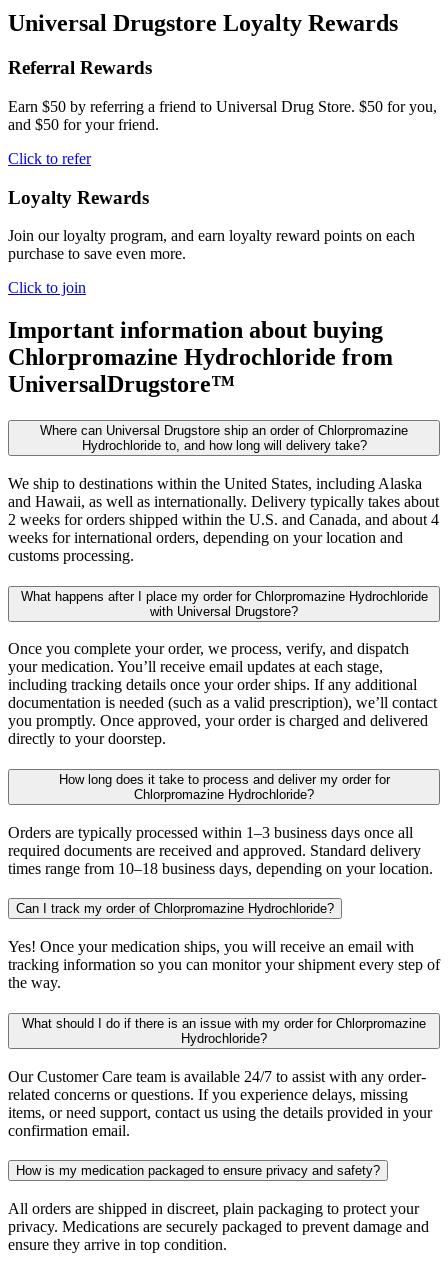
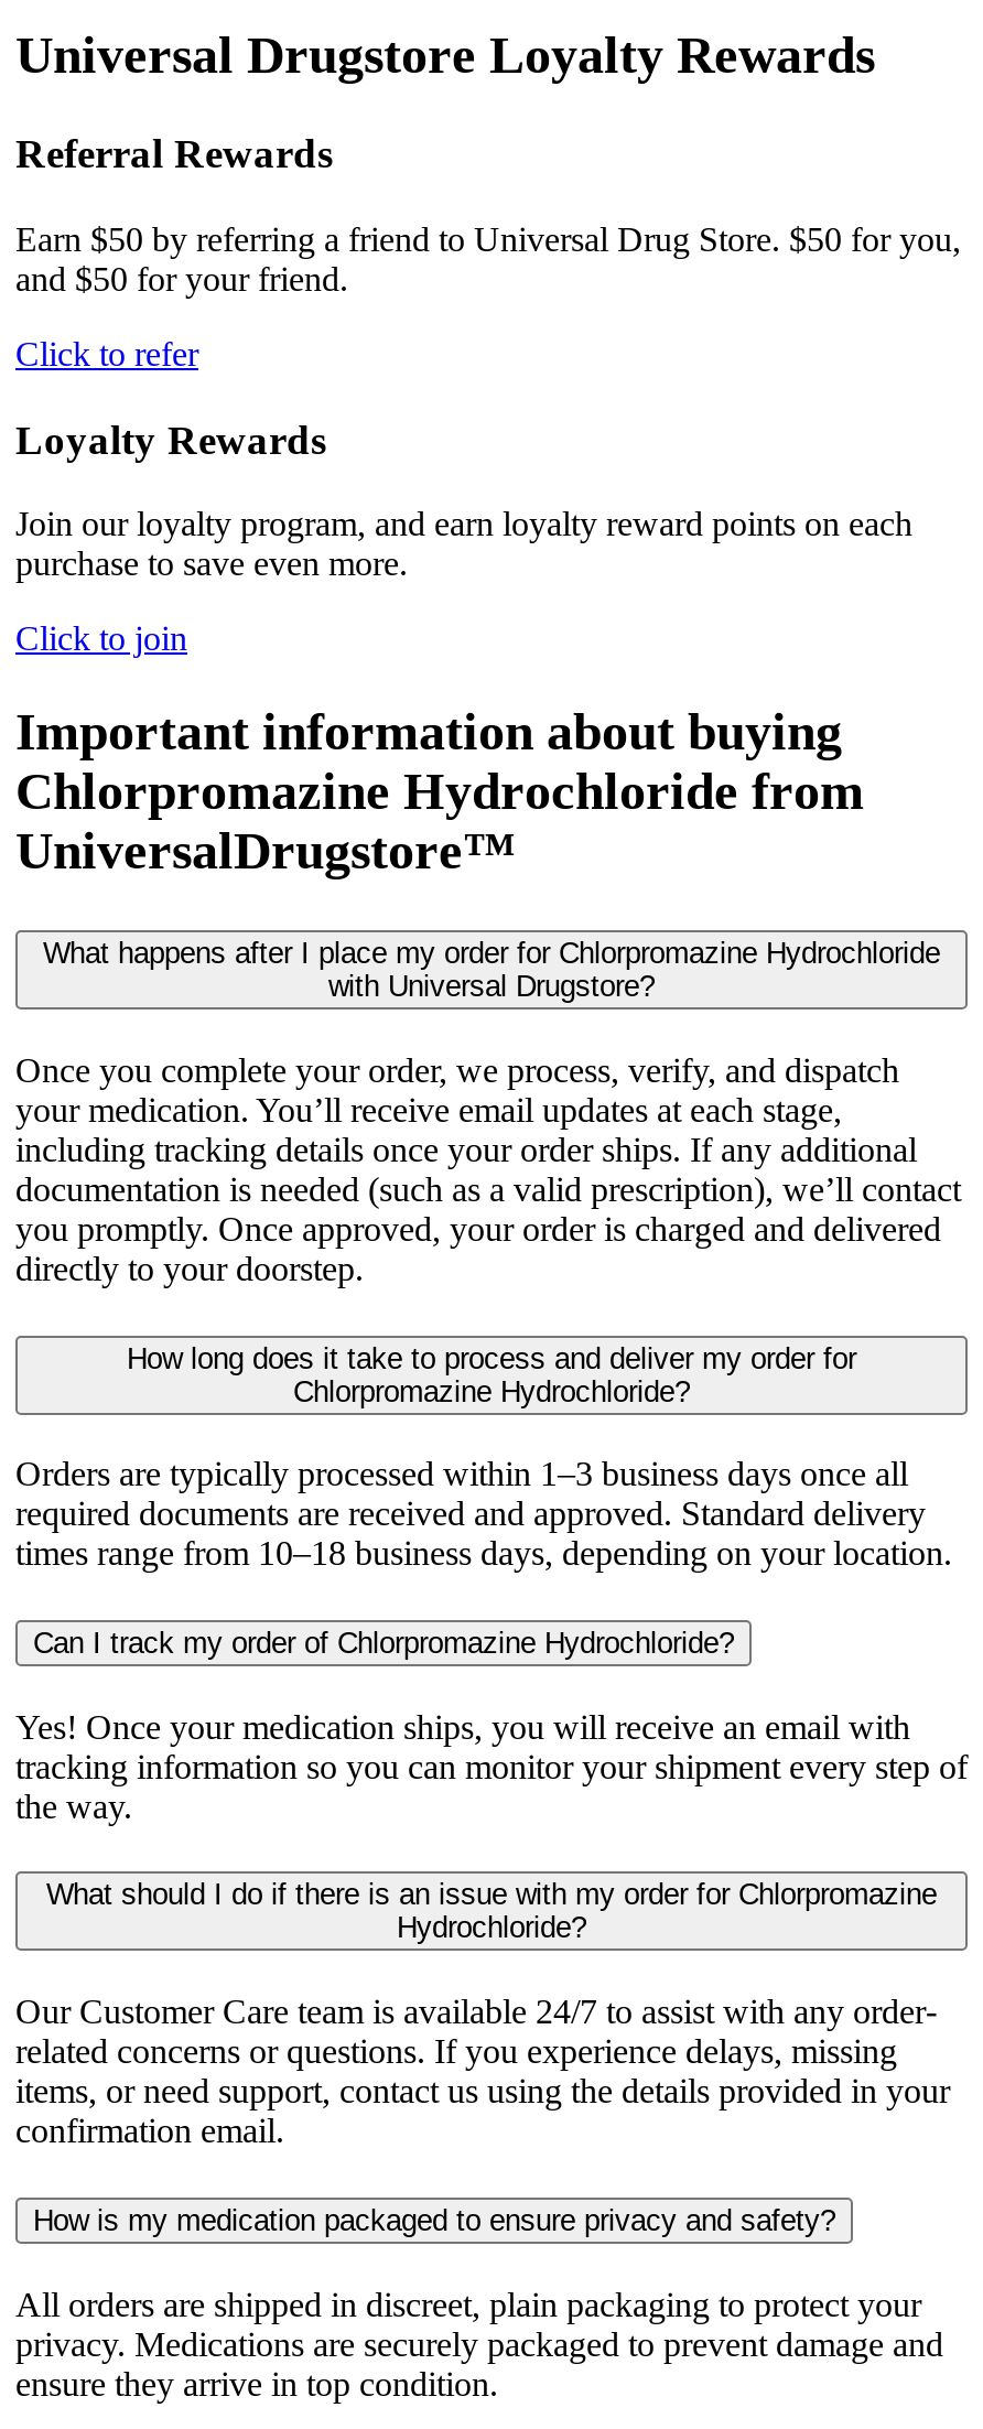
- Where can Universal Drugstore ship an order of Chlorpromazine
- Hydrochloride to, and how long will delivery take?
- We ship to destinations within the United States, including Alaska
- and Hawaii, as well as internationally. Delivery typically takes about
- 2 weeks for orders shipped within the U.S. and Canada, and about 4
- weeks for international orders, depending on your location and
- customs processing.
